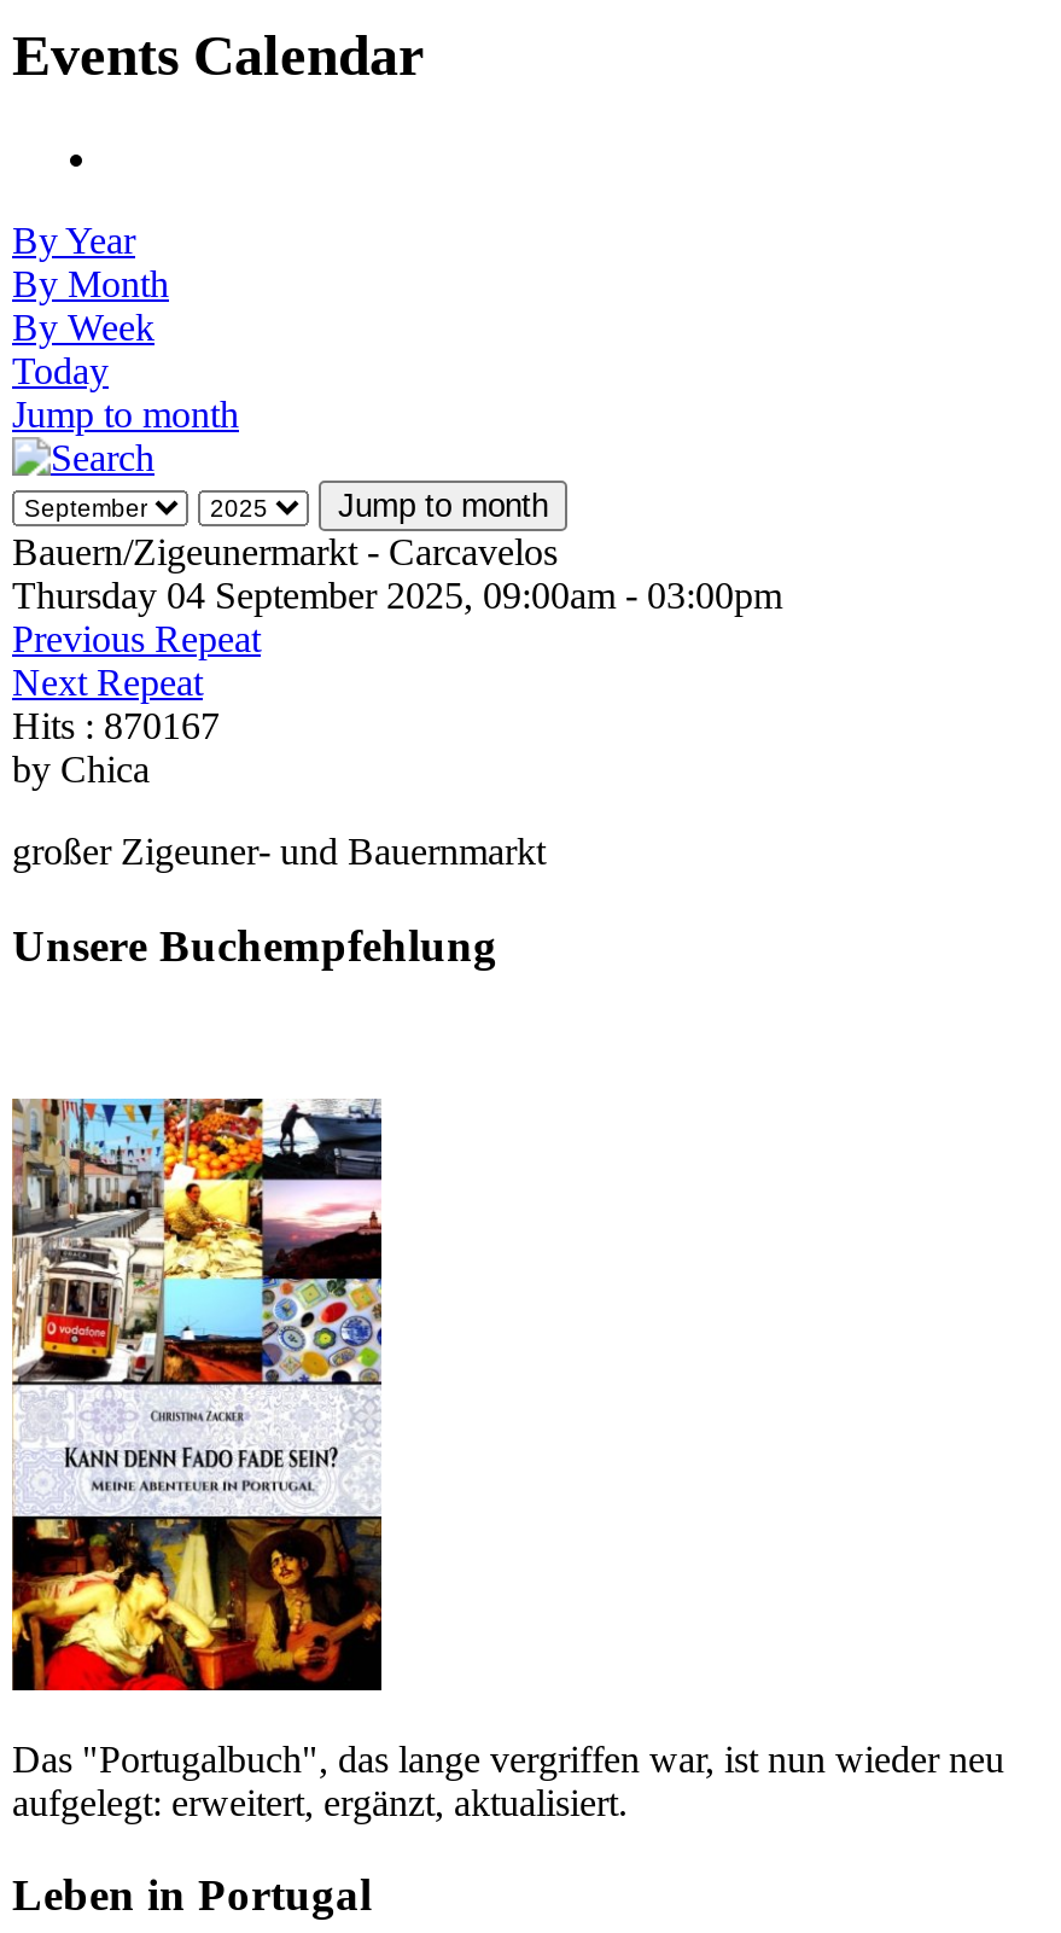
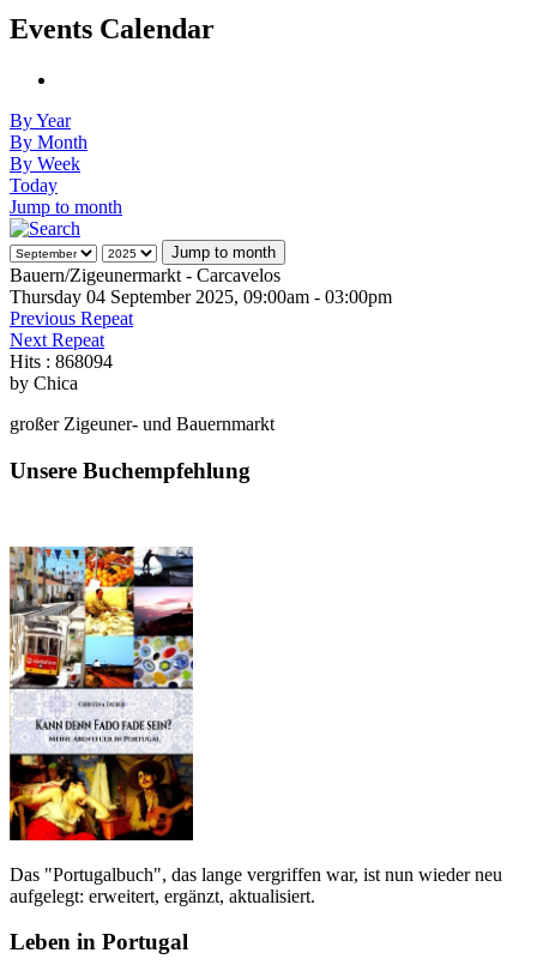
- Hits: 870167
+ Hits: 868094
